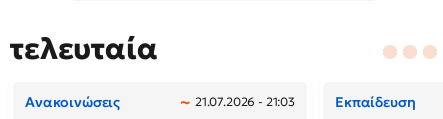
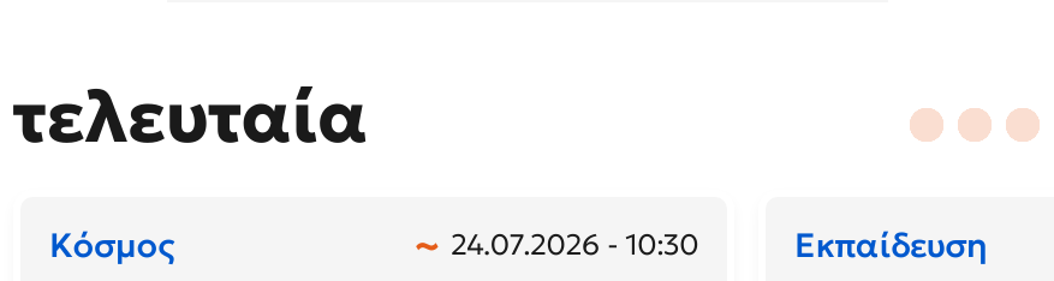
- Ανακοινώσεις
- 21.07.2026 - 21:03
+ Κόσμος
+ 24.07.2026 - 10:30
